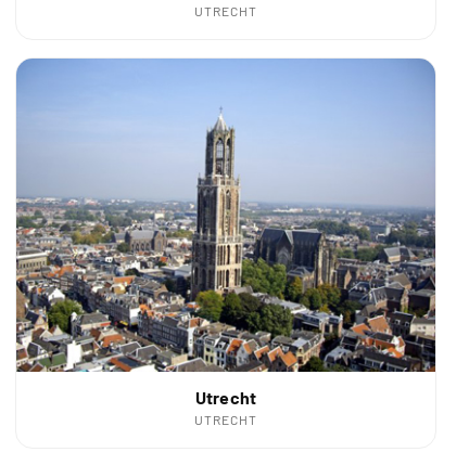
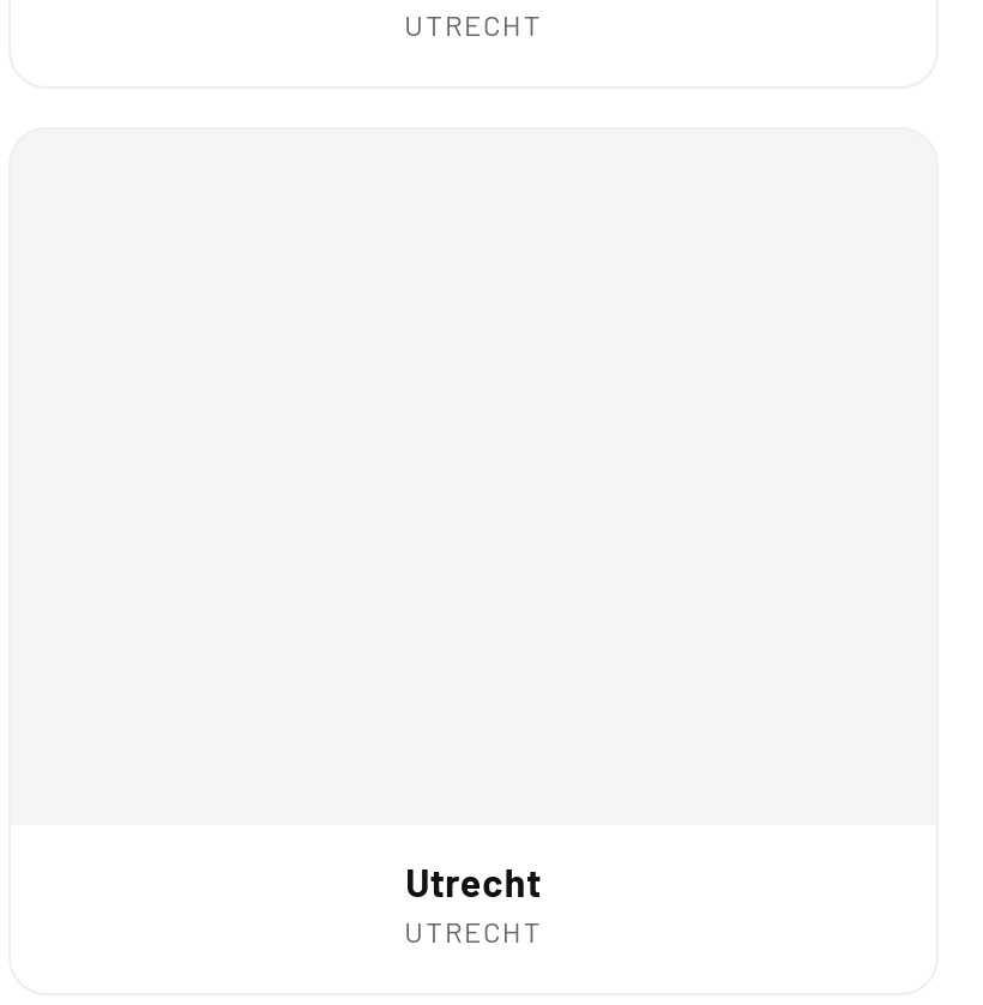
- [image]
